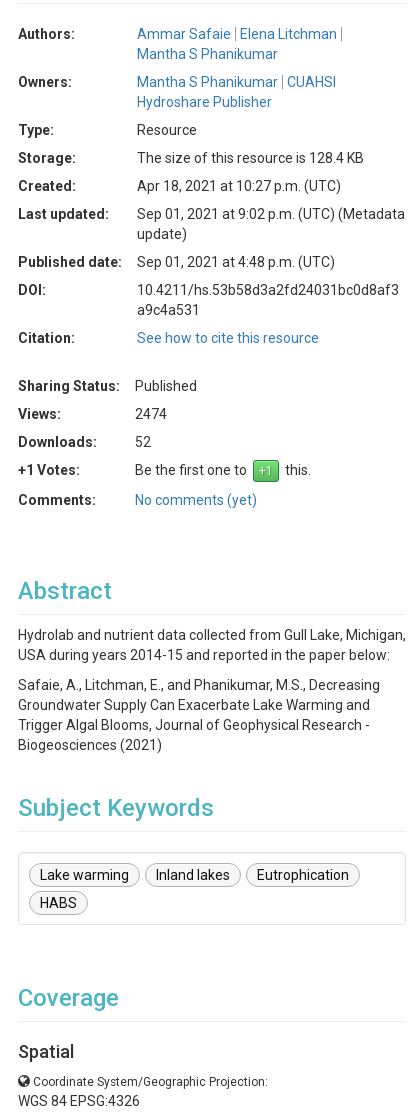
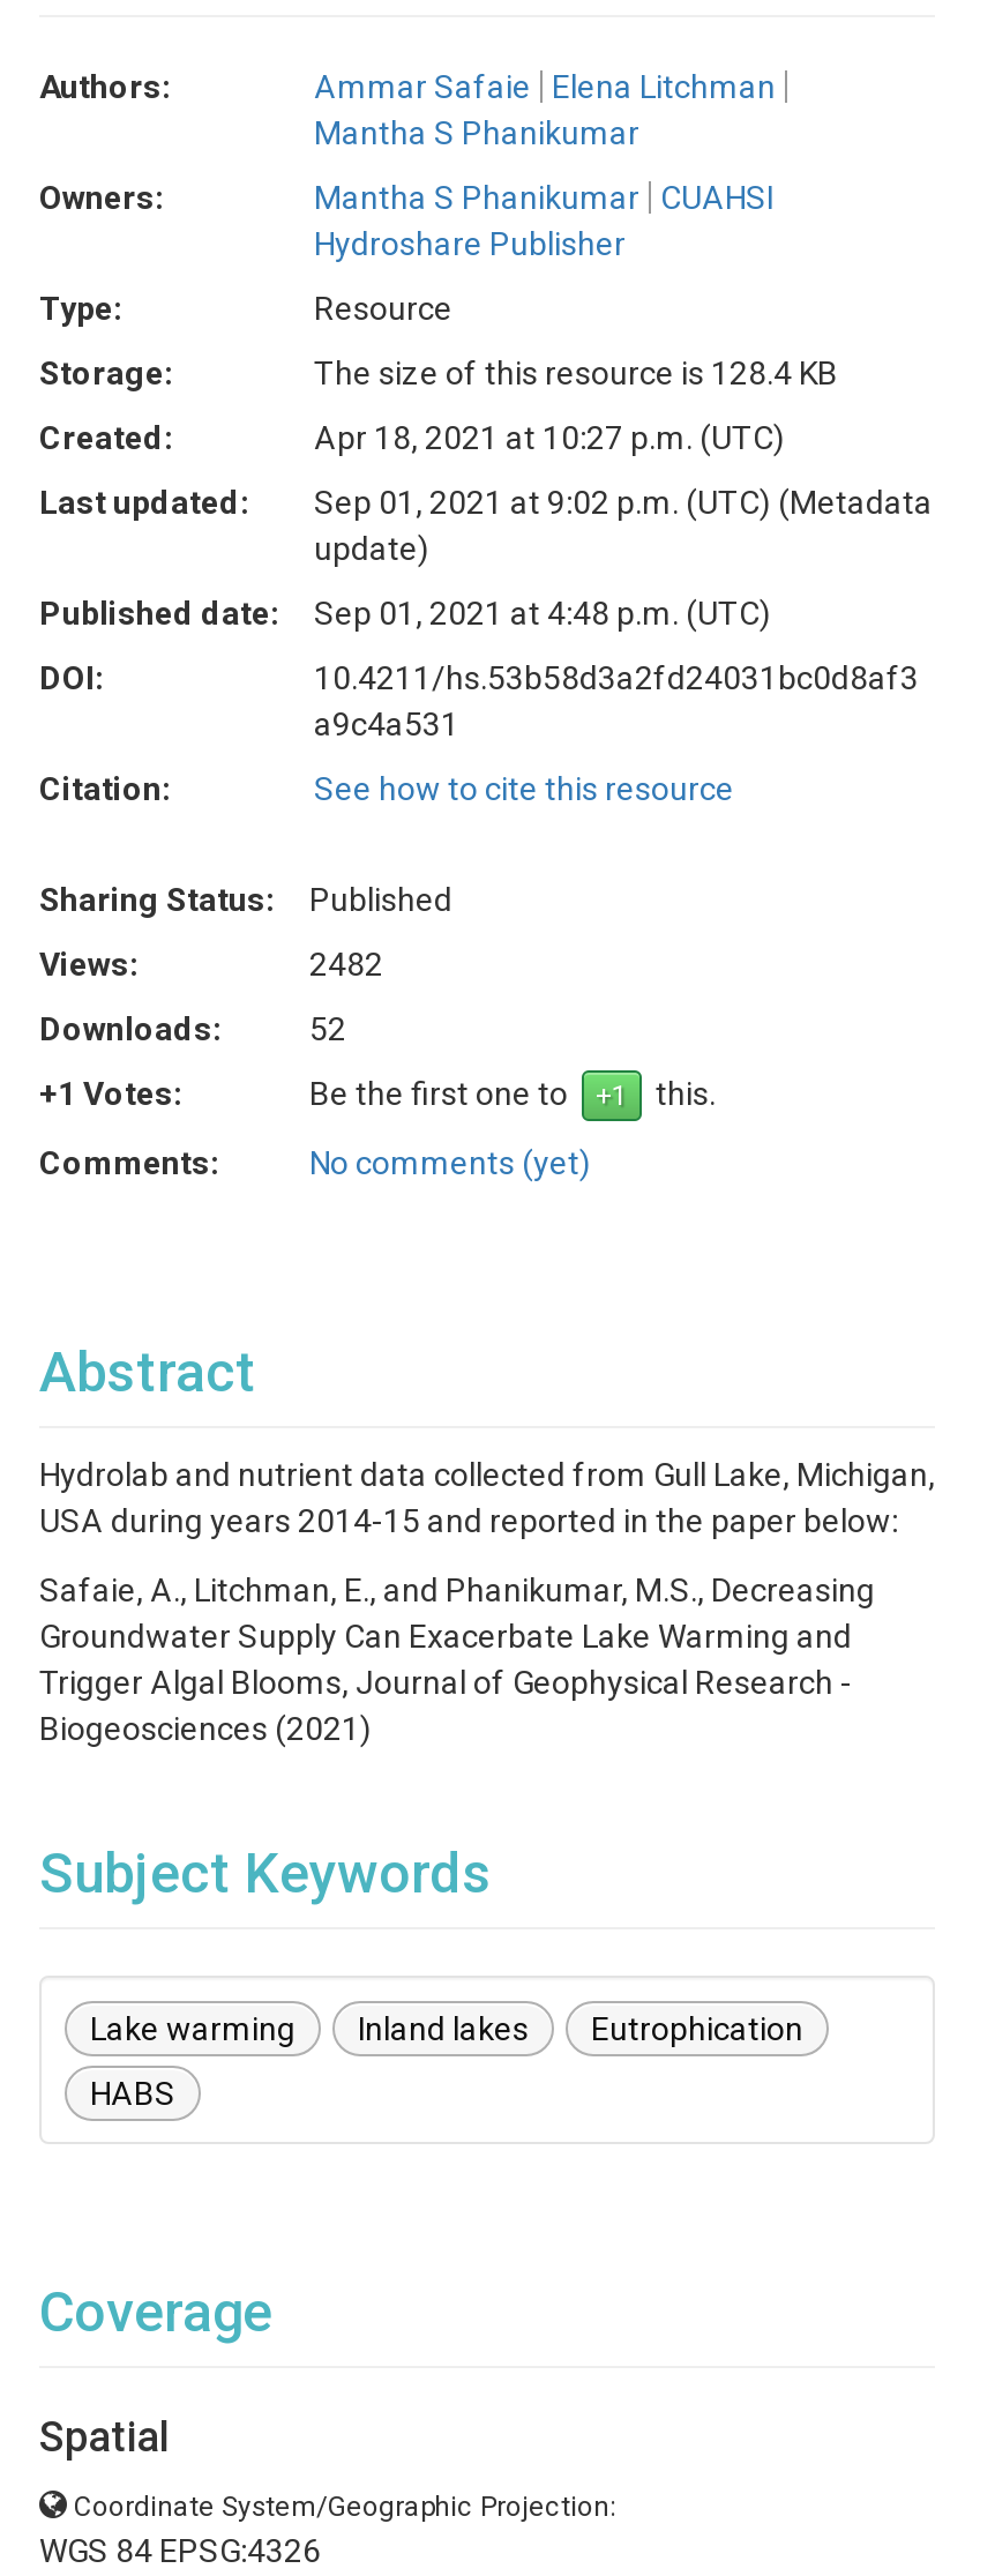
- 2474
+ 2482
